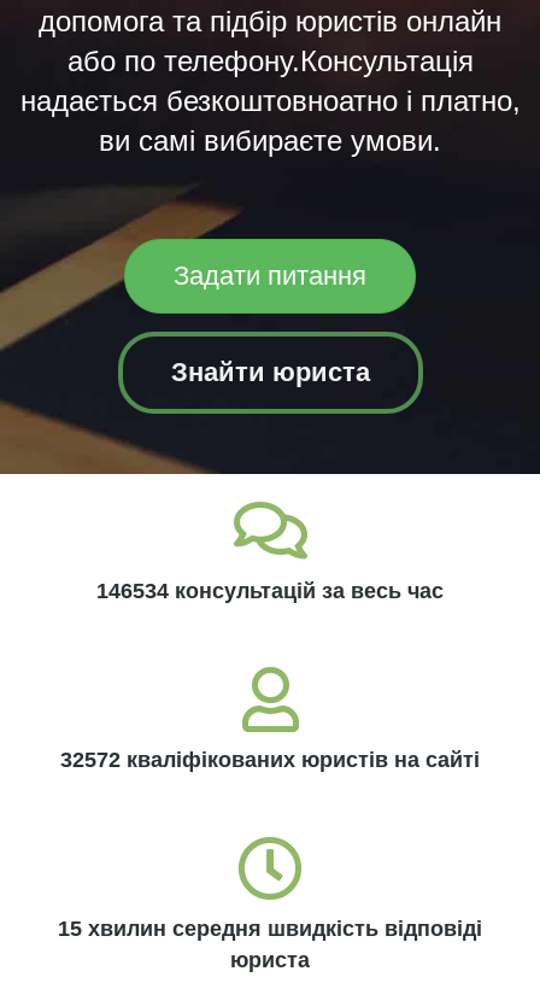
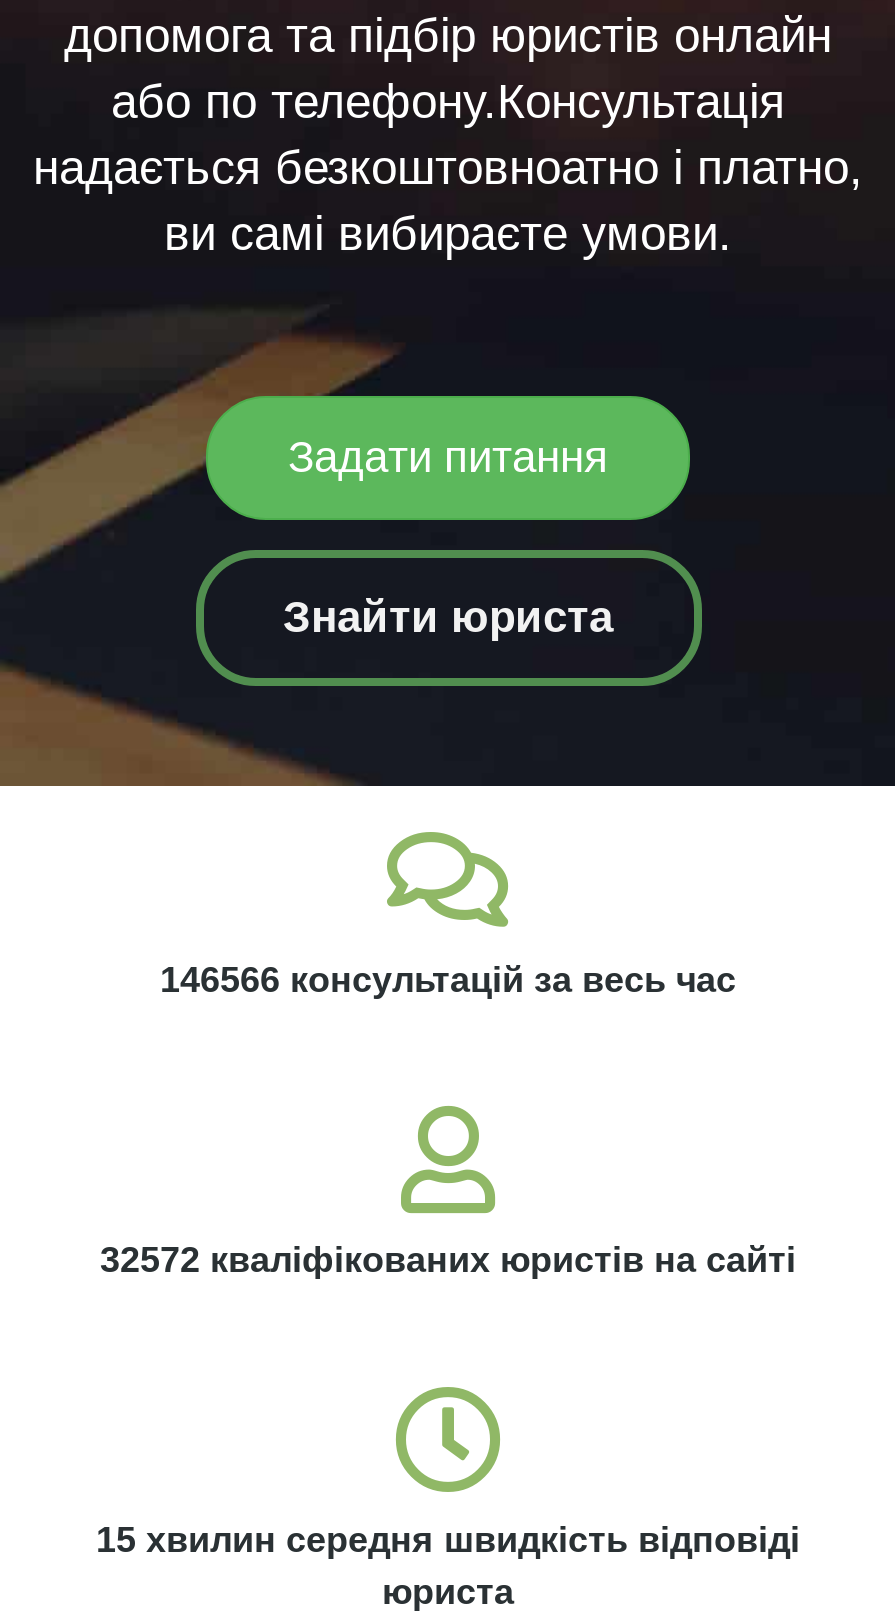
- 146534 консультацій за весь час
+ 146566 консультацій за весь час
